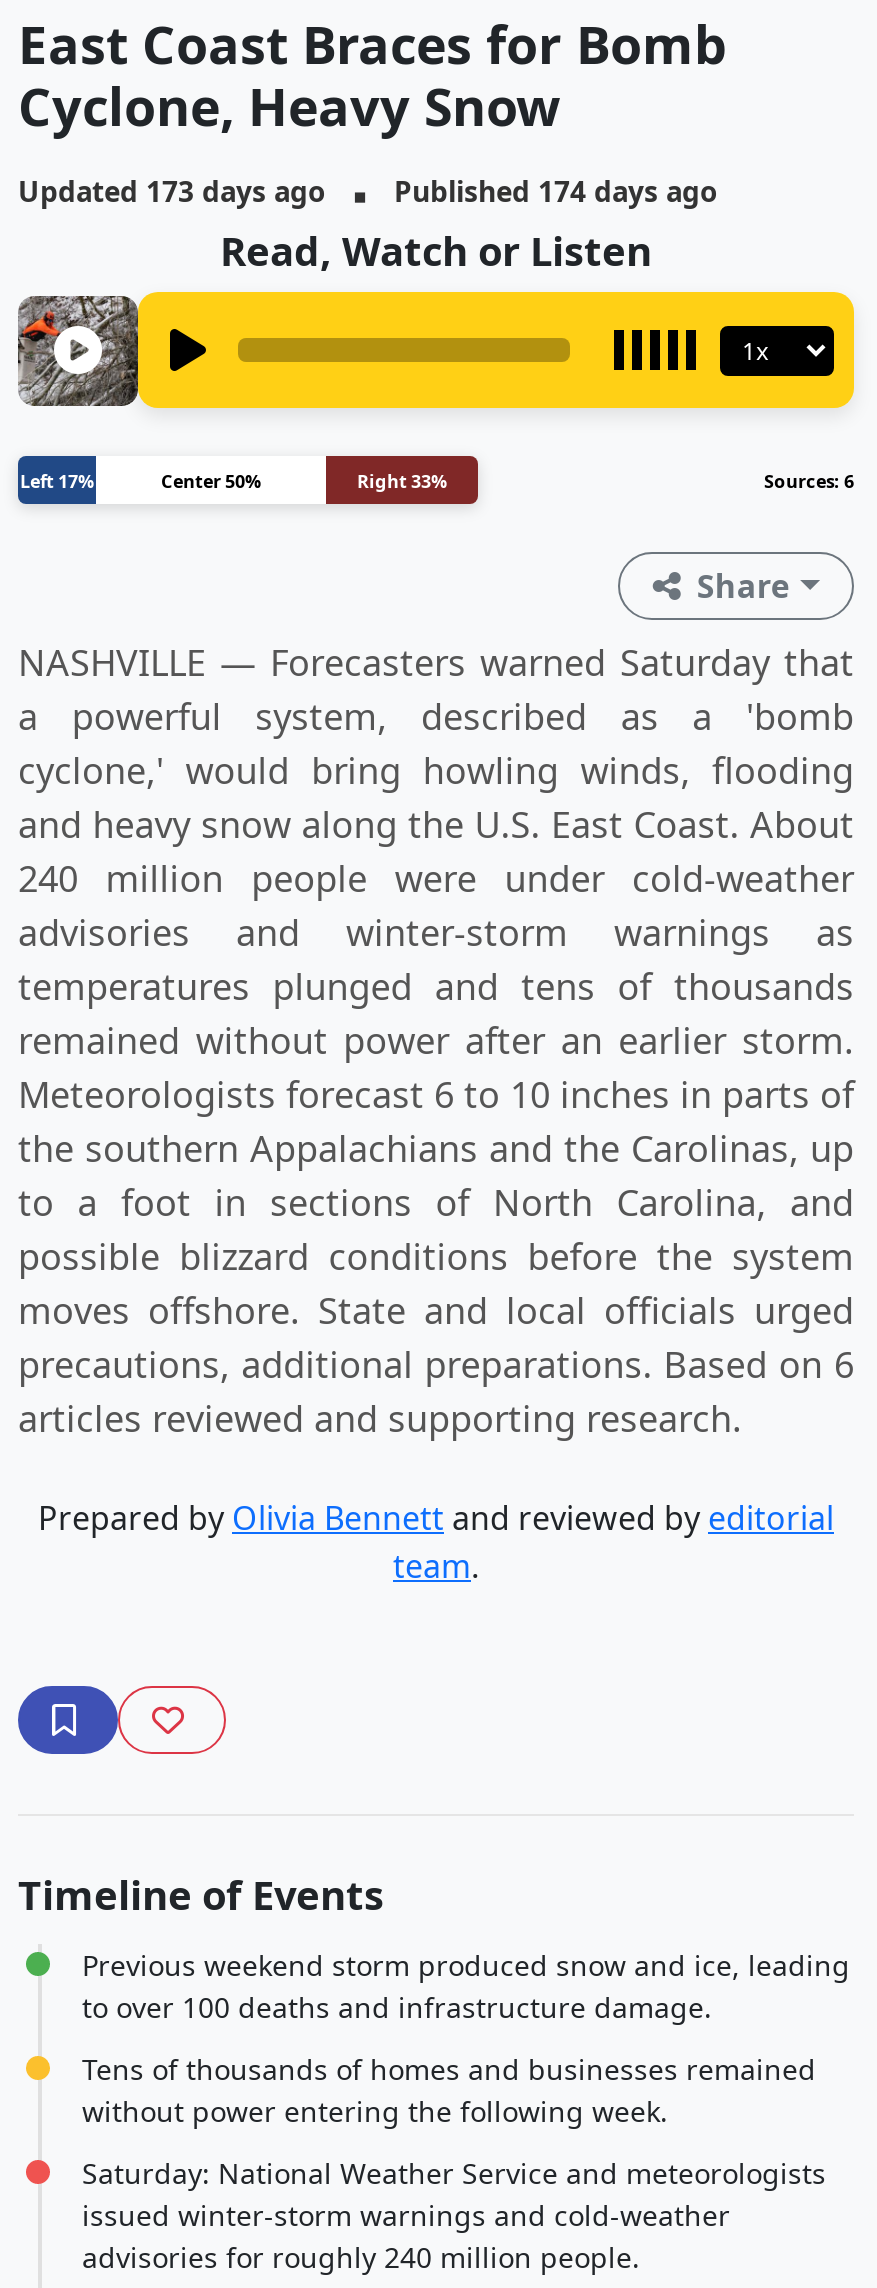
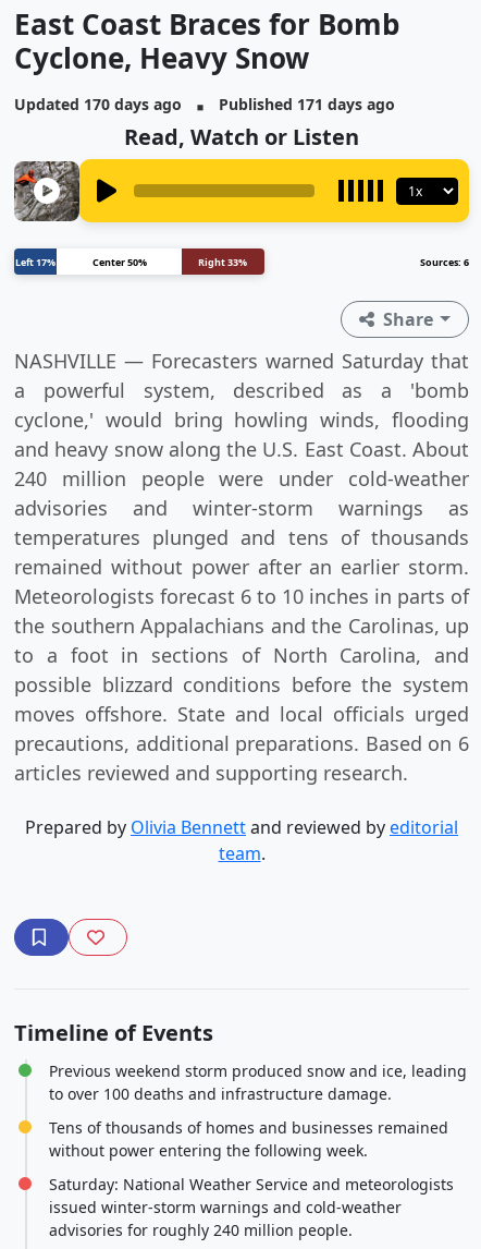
- Updated 173 days ago
+ Updated 170 days ago

- Published 174 days ago
+ Published 171 days ago
